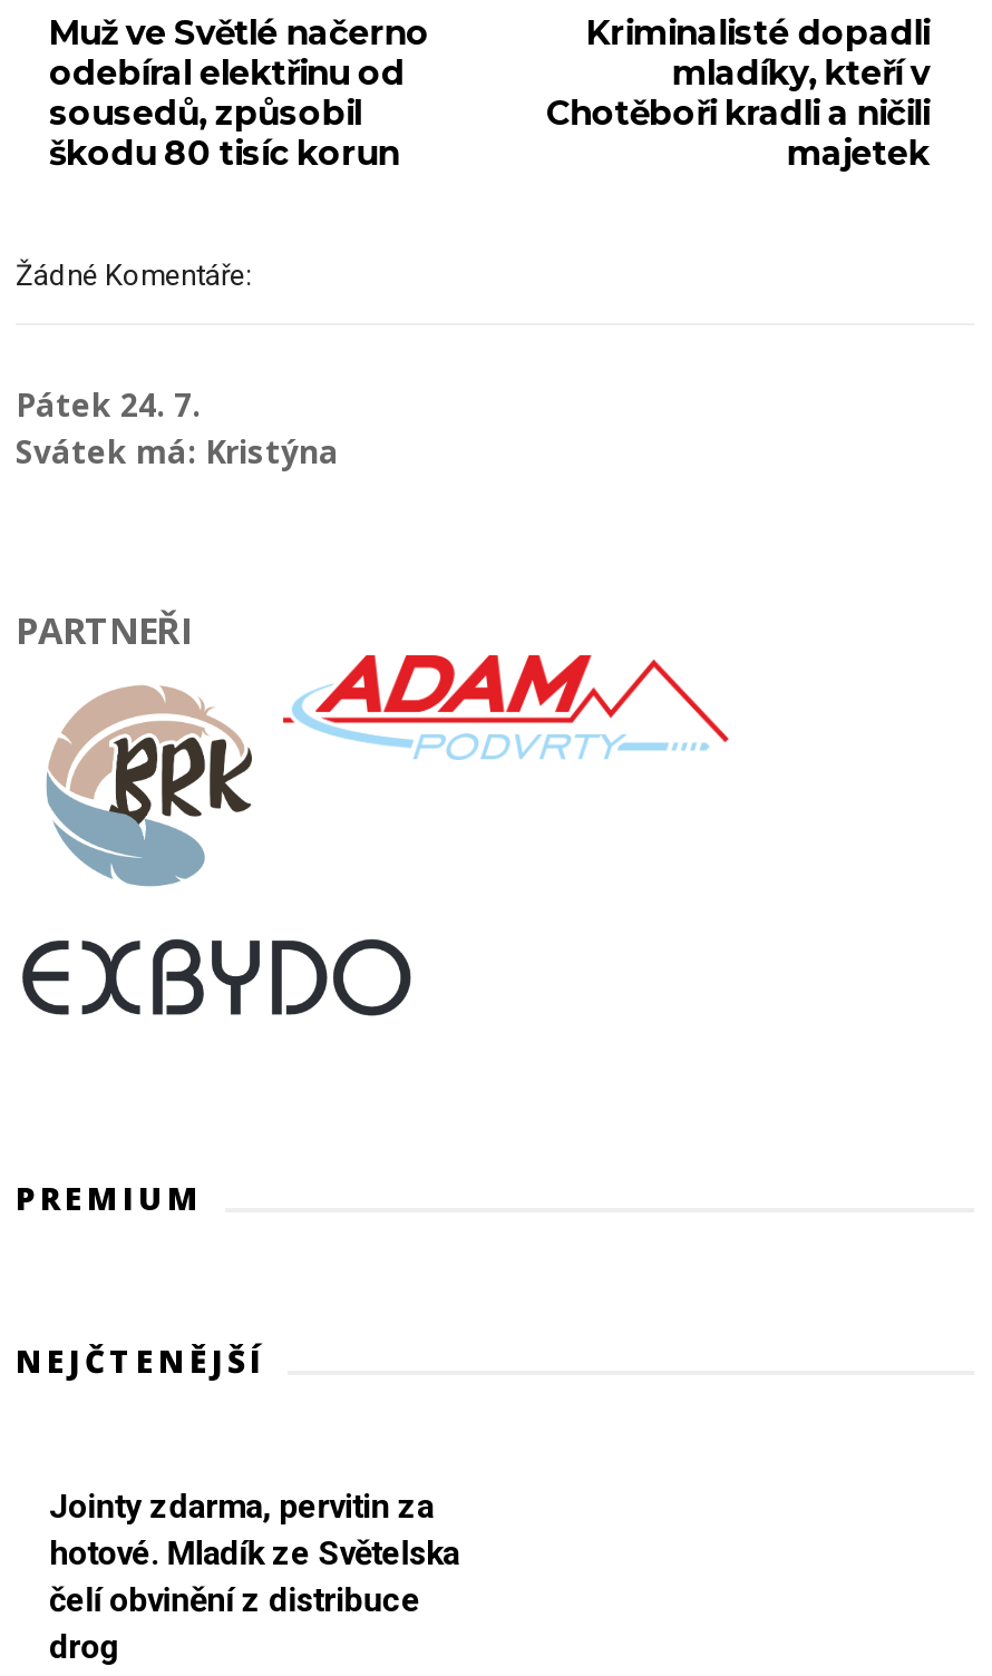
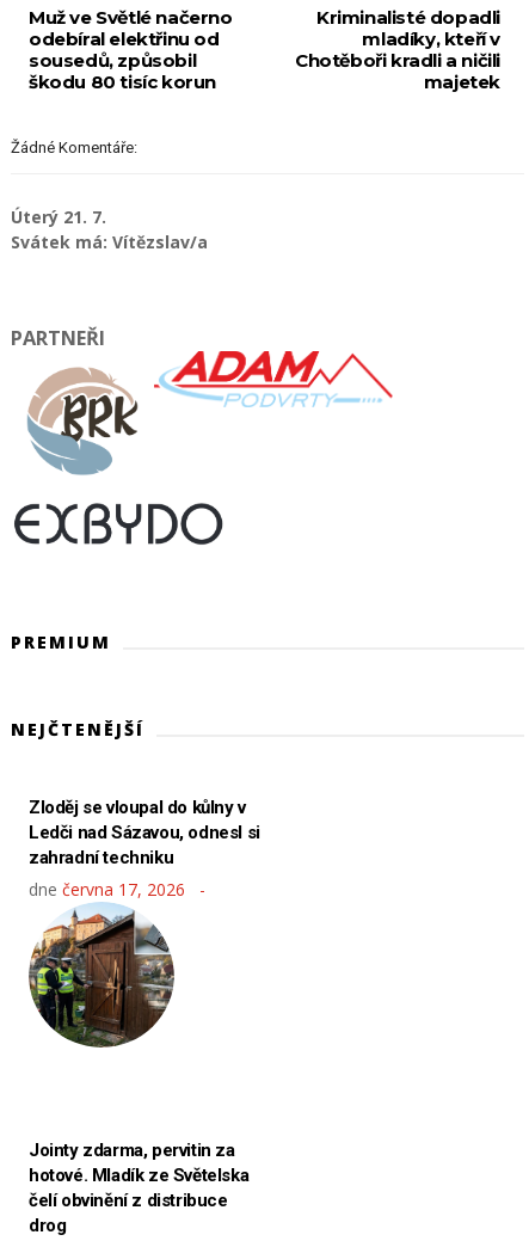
- Pátek 24. 7.
- Svátek má: Kristýna
+ Úterý 21. 7.
+ Svátek má: Vítězslav/a

+ [image]

+ Zloděj se vloupal do kůlny v
+ Ledči nad Sázavou, odnesl si
+ zahradní techniku
+ dne června 17, 2026
